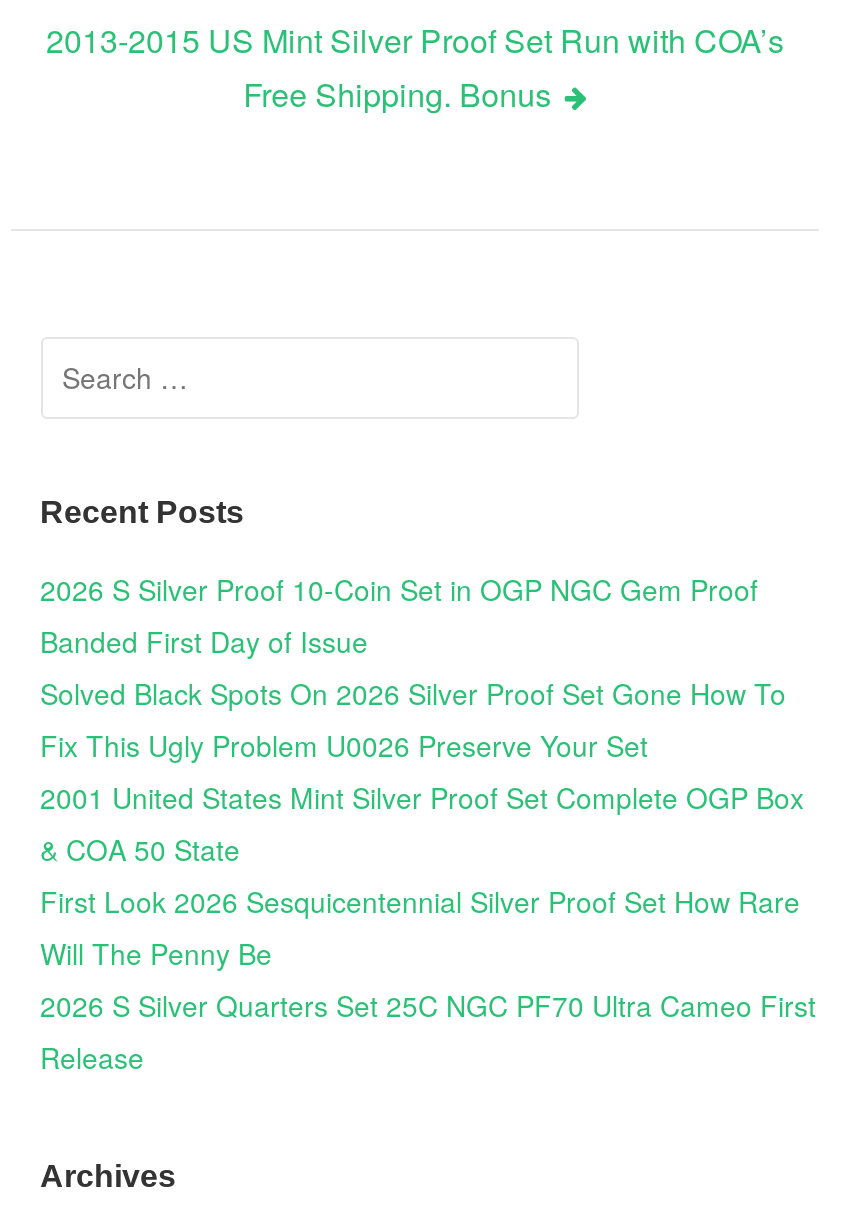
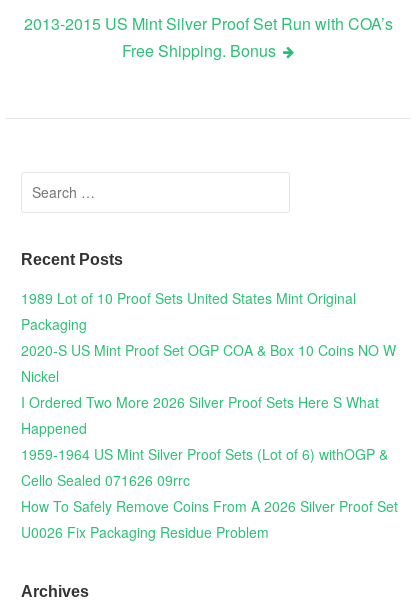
- 2026 S Silver Proof 10-Coin Set in OGP NGC Gem Proof
- Banded First Day of Issue
- Solved Black Spots On 2026 Silver Proof Set Gone How To
- Fix This Ugly Problem U0026 Preserve Your Set
- 2001 United States Mint Silver Proof Set Complete OGP Box
- & COA 50 State
- First Look 2026 Sesquicentennial Silver Proof Set How Rare
- Will The Penny Be
- 2026 S Silver Quarters Set 25C NGC PF70 Ultra Cameo First
- Release
+ 1989 Lot of 10 Proof Sets United States Mint Original
+ Packaging
+ 2020-S US Mint Proof Set OGP COA & Box 10 Coins NO W
+ Nickel
+ I Ordered Two More 2026 Silver Proof Sets Here S What
+ Happened
+ 1959-1964 US Mint Silver Proof Sets (Lot of 6) withOGP &
+ Cello Sealed 071626 09rrc
+ How To Safely Remove Coins From A 2026 Silver Proof Set
+ U0026 Fix Packaging Residue Problem
